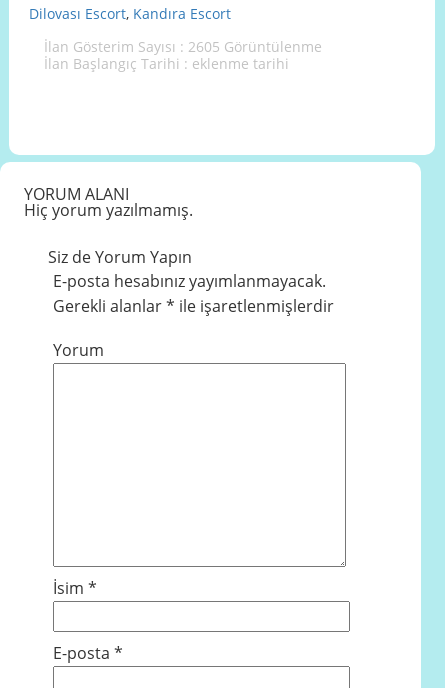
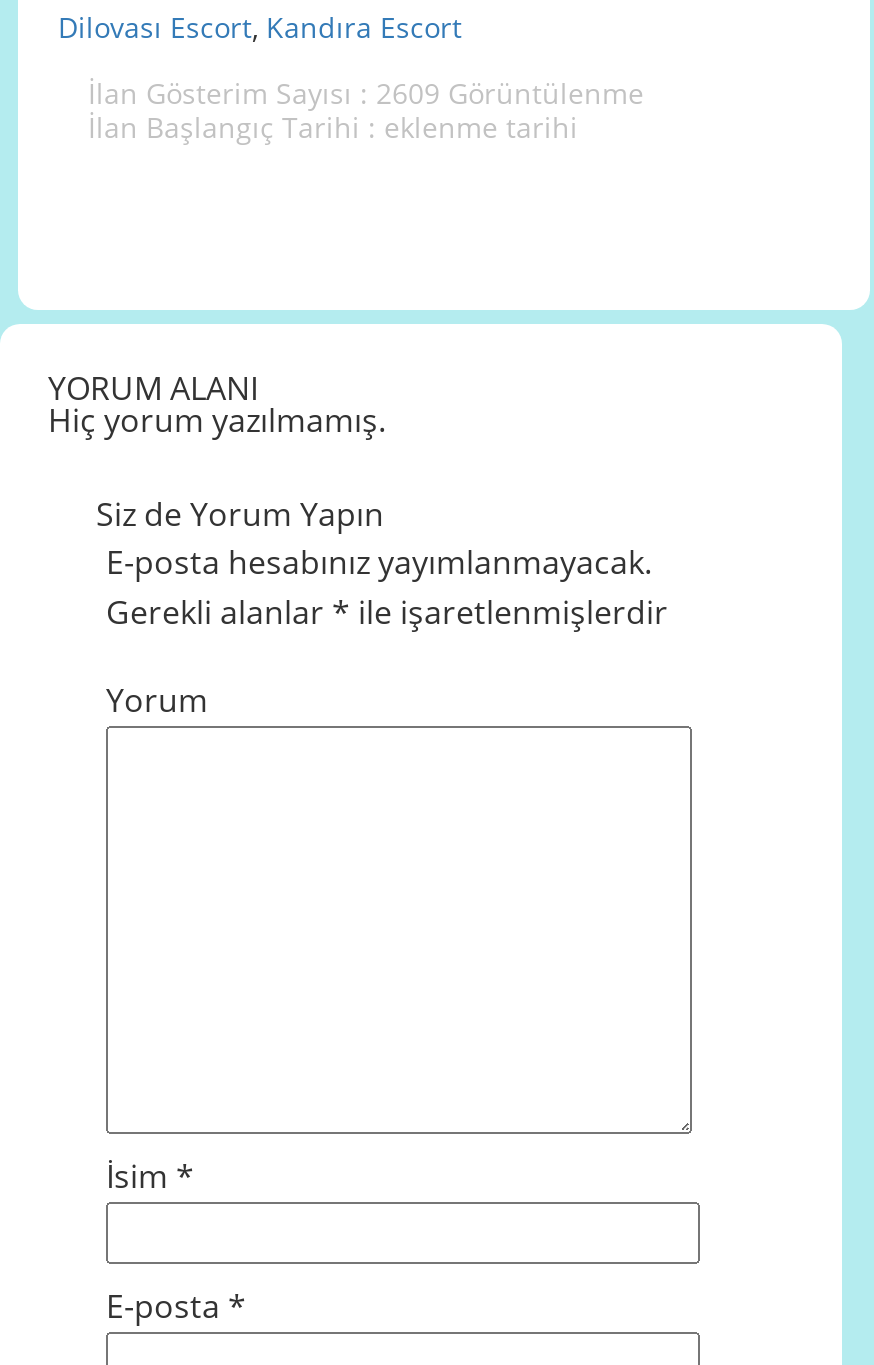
- İlan Gösterim Sayısı : 2605 Görüntülenme
+ İlan Gösterim Sayısı : 2609 Görüntülenme
